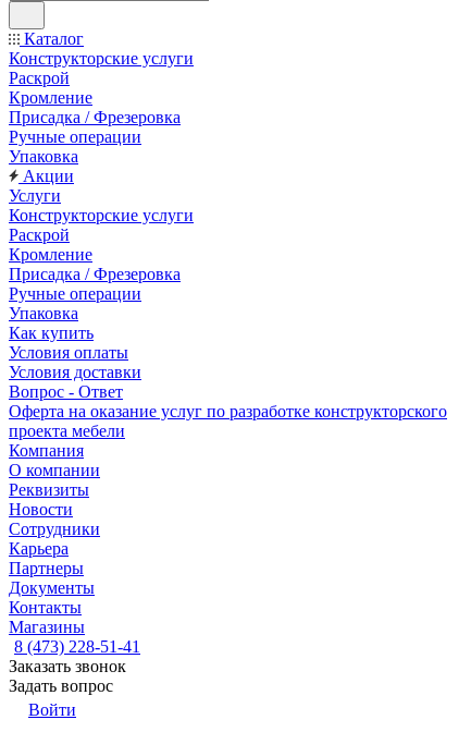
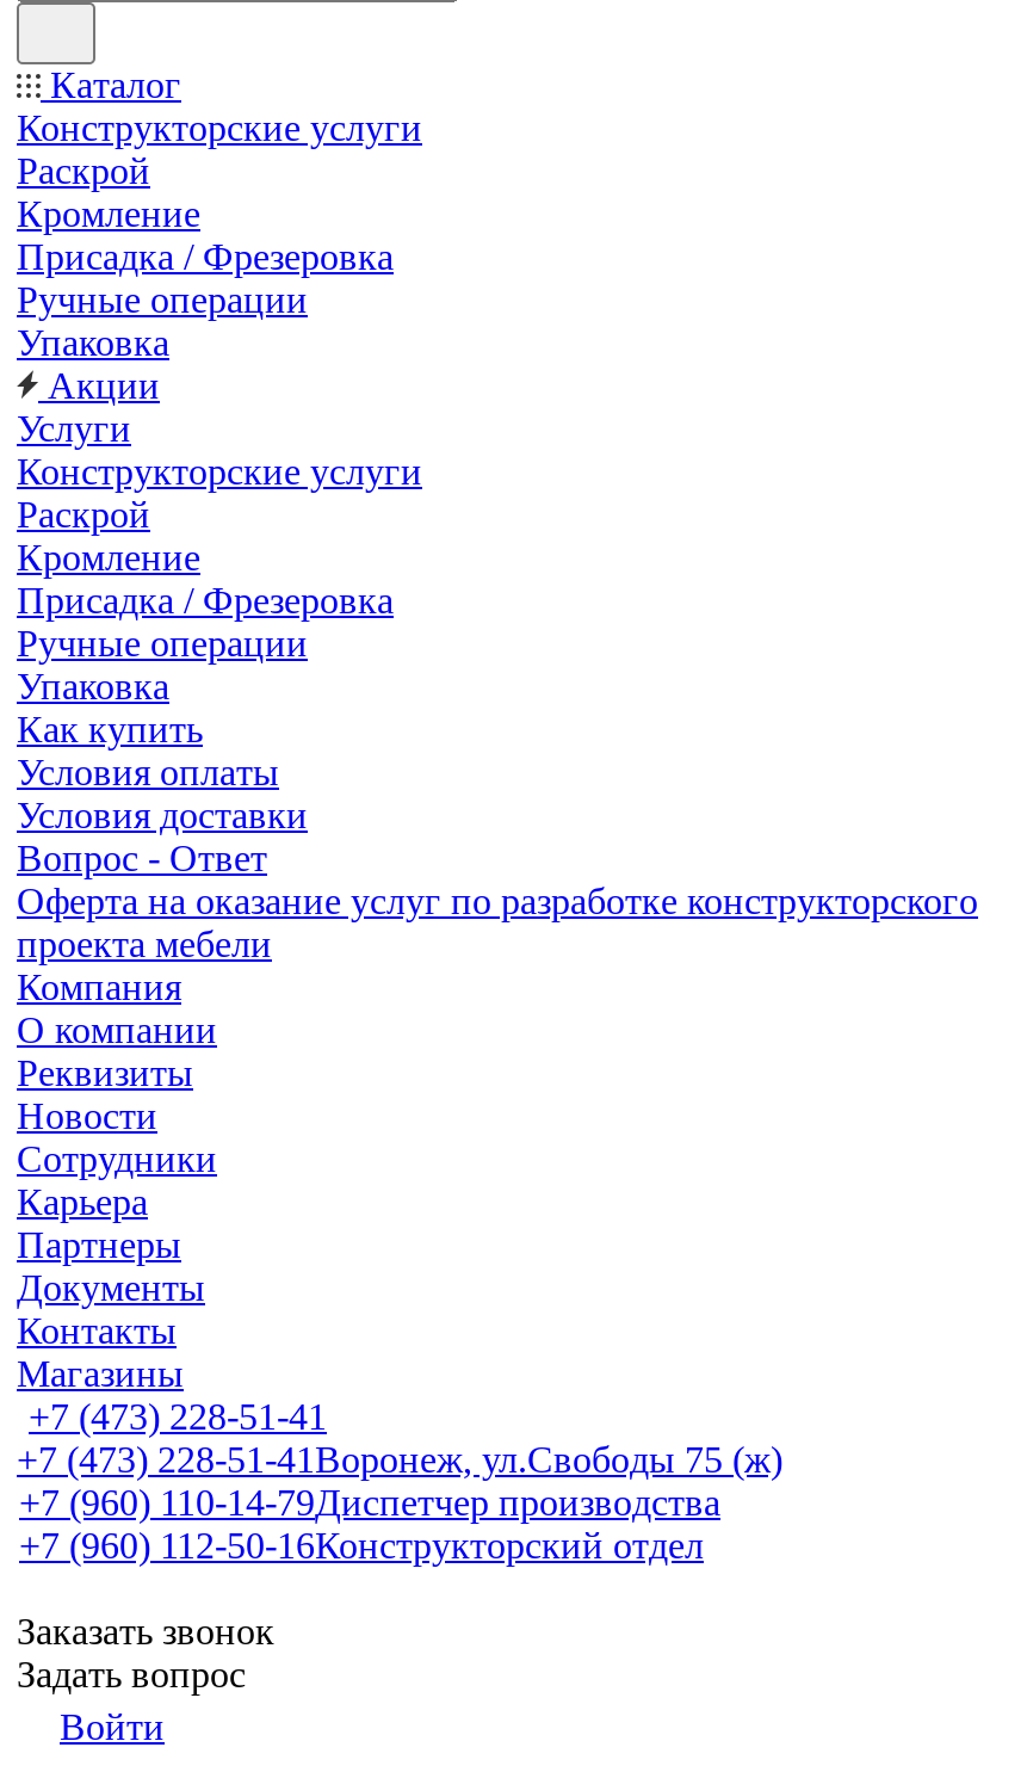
- 8 (473) 228-51-41
+ +7 (473) 228-51-41
+ +7 (473) 228-51-41 Воронеж, ул.Свободы 75 (ж)
+ +7 (960) 110-14-79Диспетчер производства
+ +7 (960) 112-50-16Конструкторский отдел
